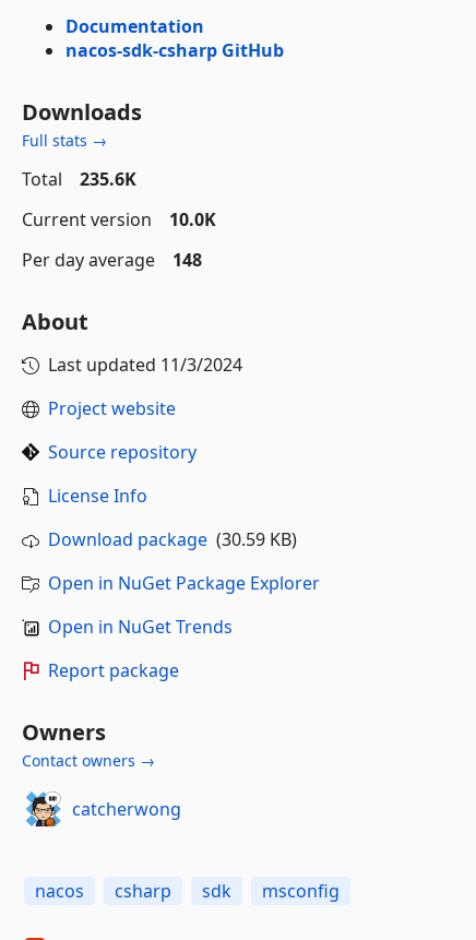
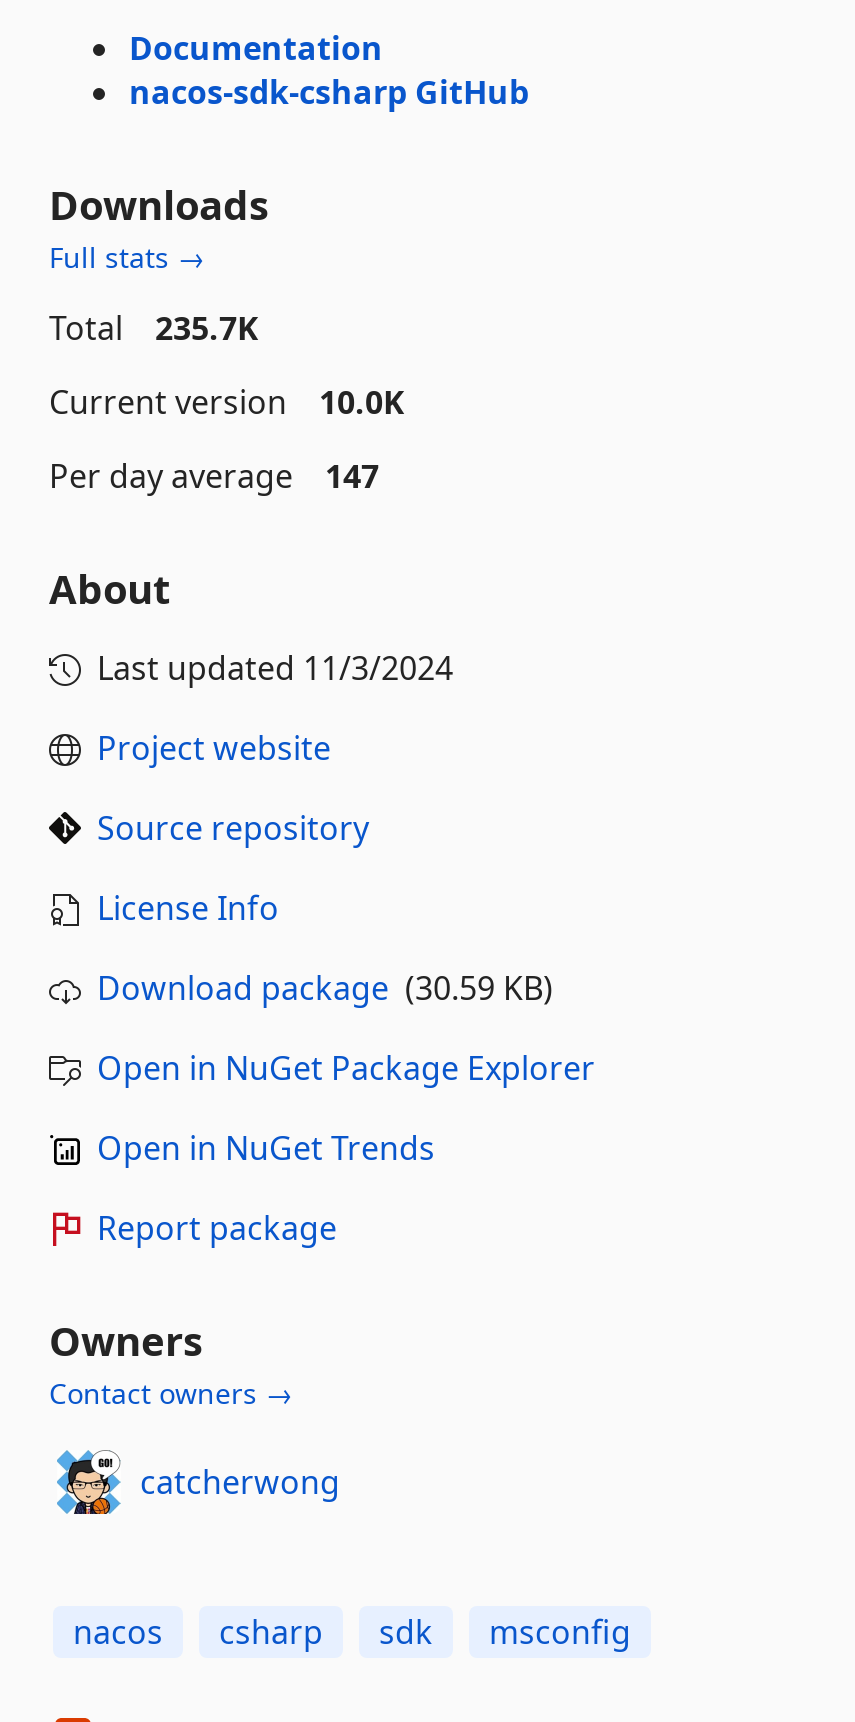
- Total 235.6K
+ Total 235.7K

- Per day average 148
+ Per day average 147
